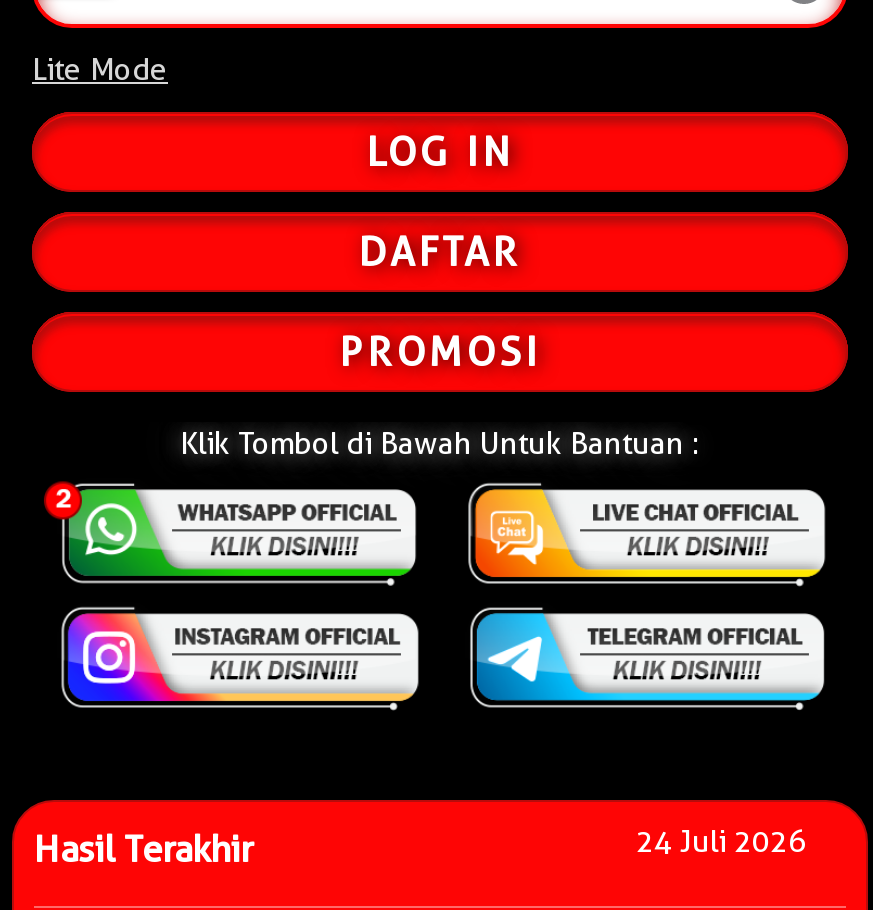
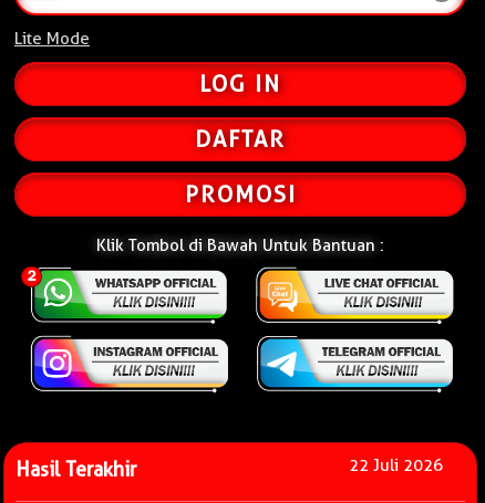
- 24 Juli 2026
+ 22 Juli 2026
